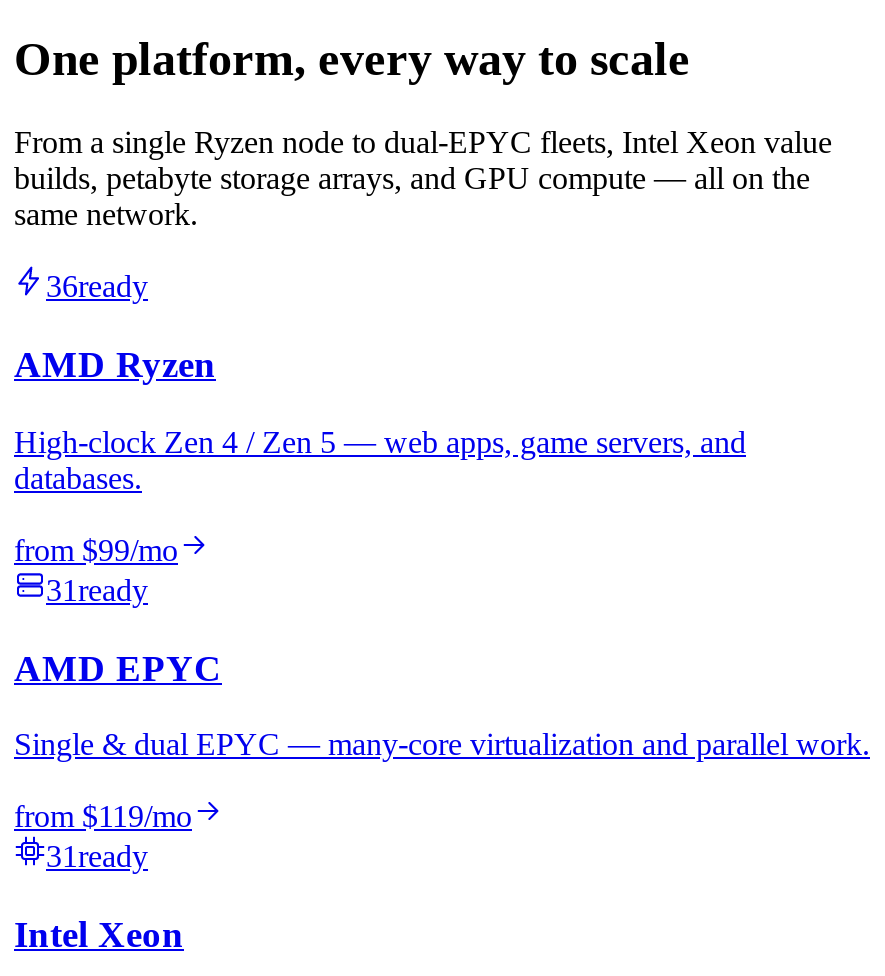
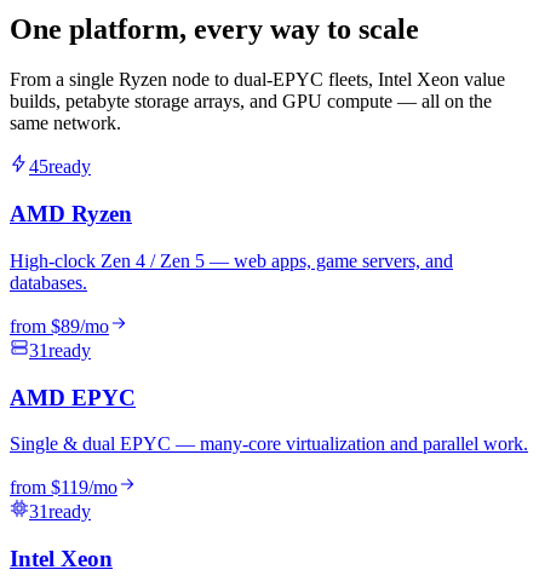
- 36ready
+ 45ready

- from $99/mo
+ from $89/mo
